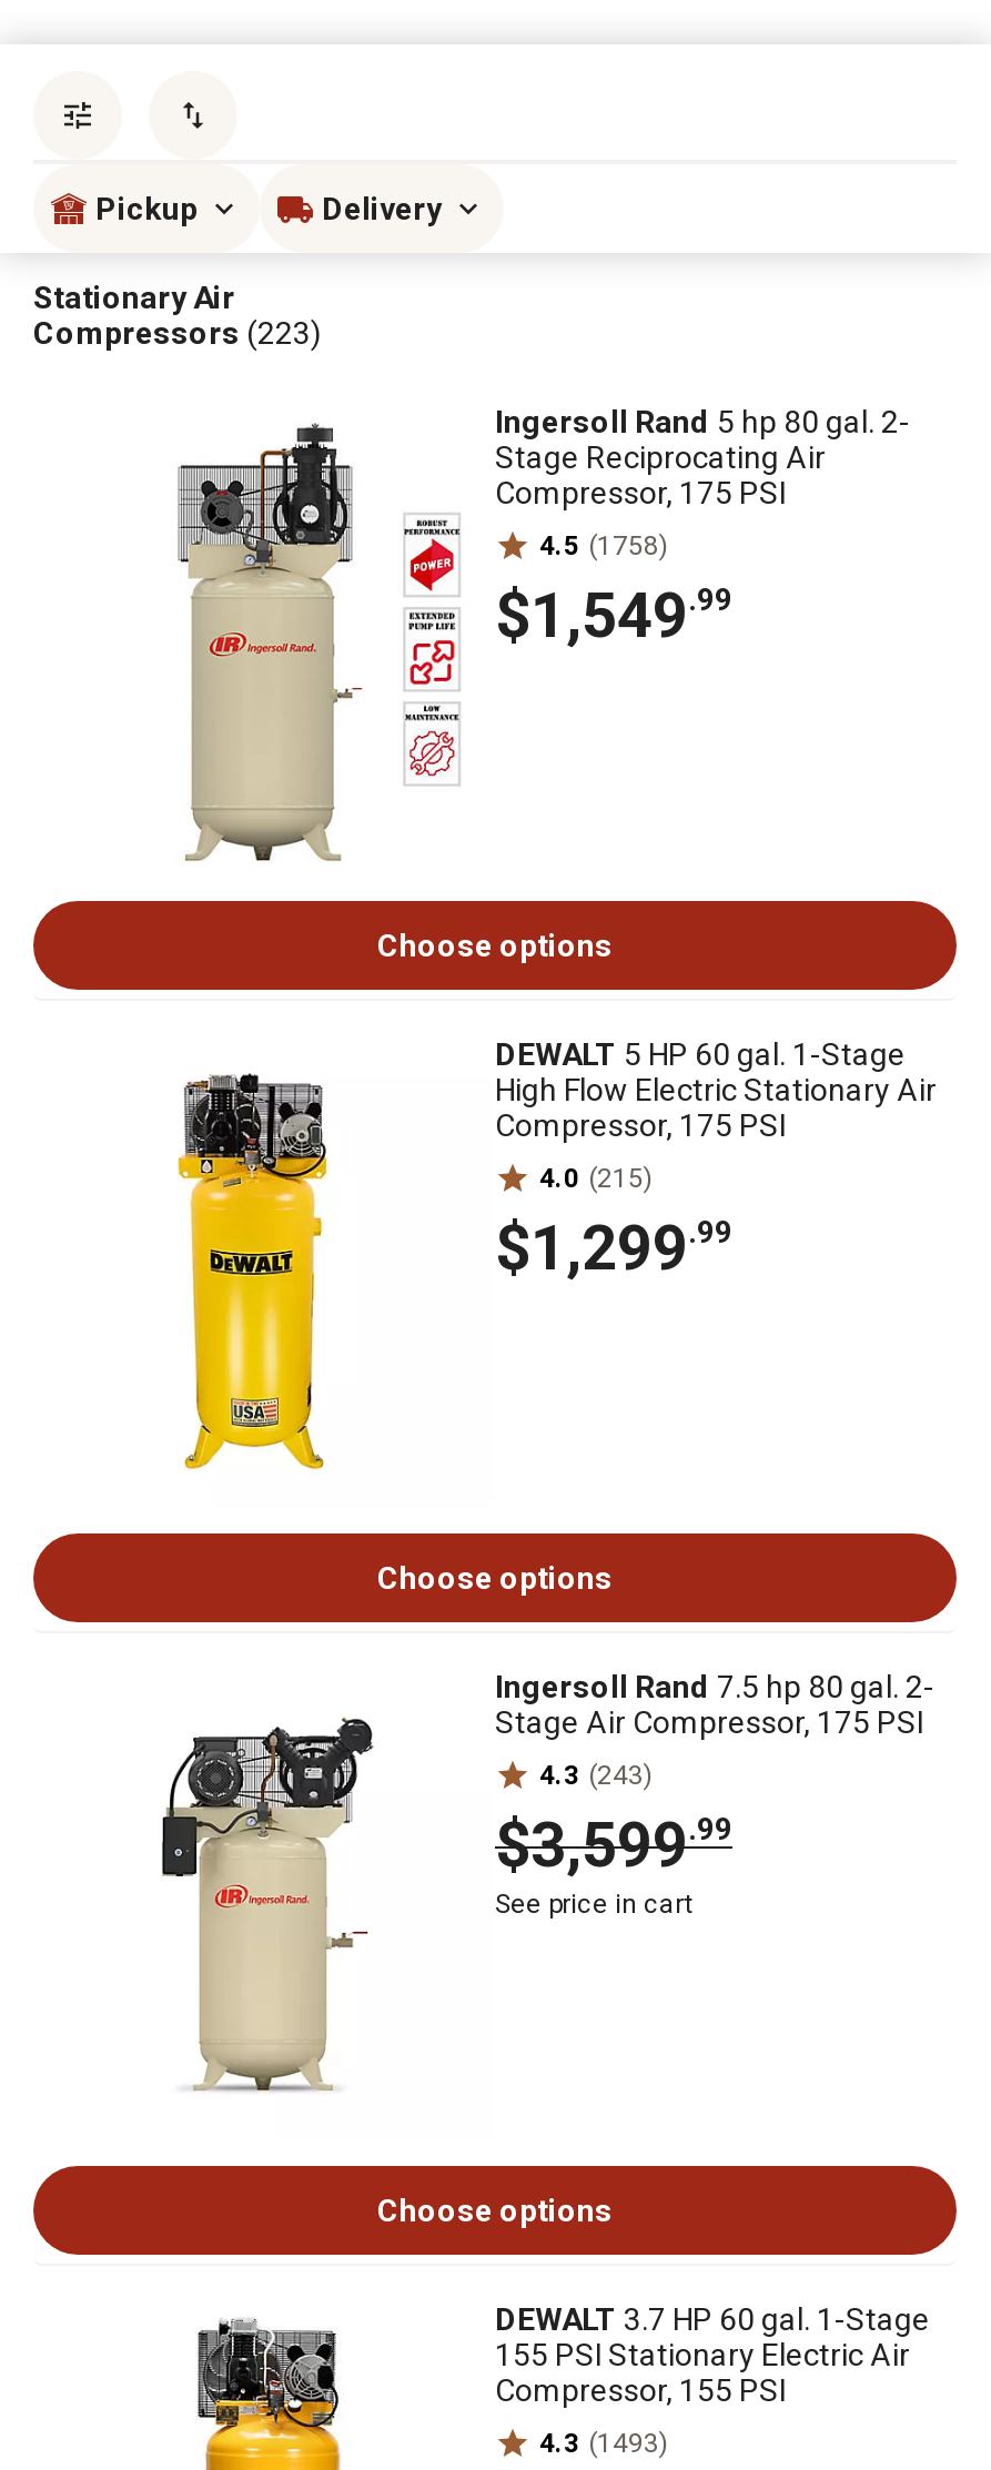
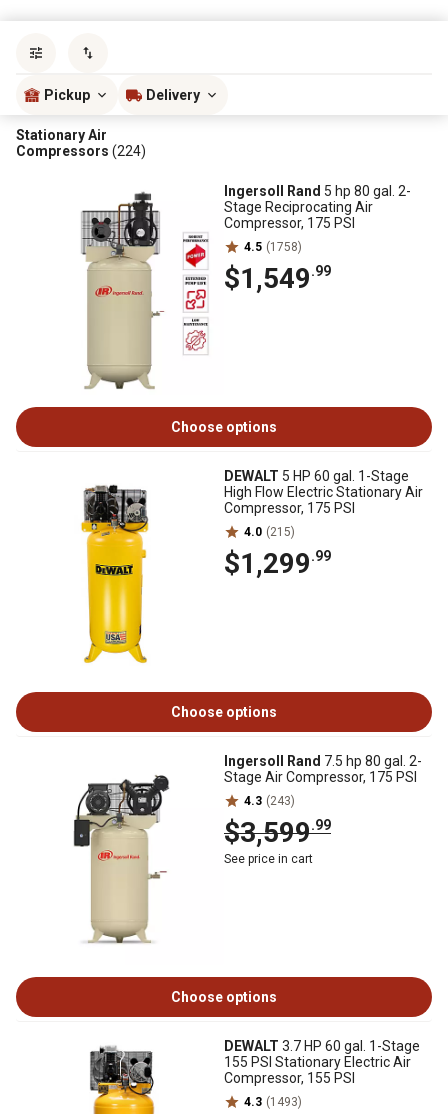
- Compressors (223)
+ Compressors (224)
